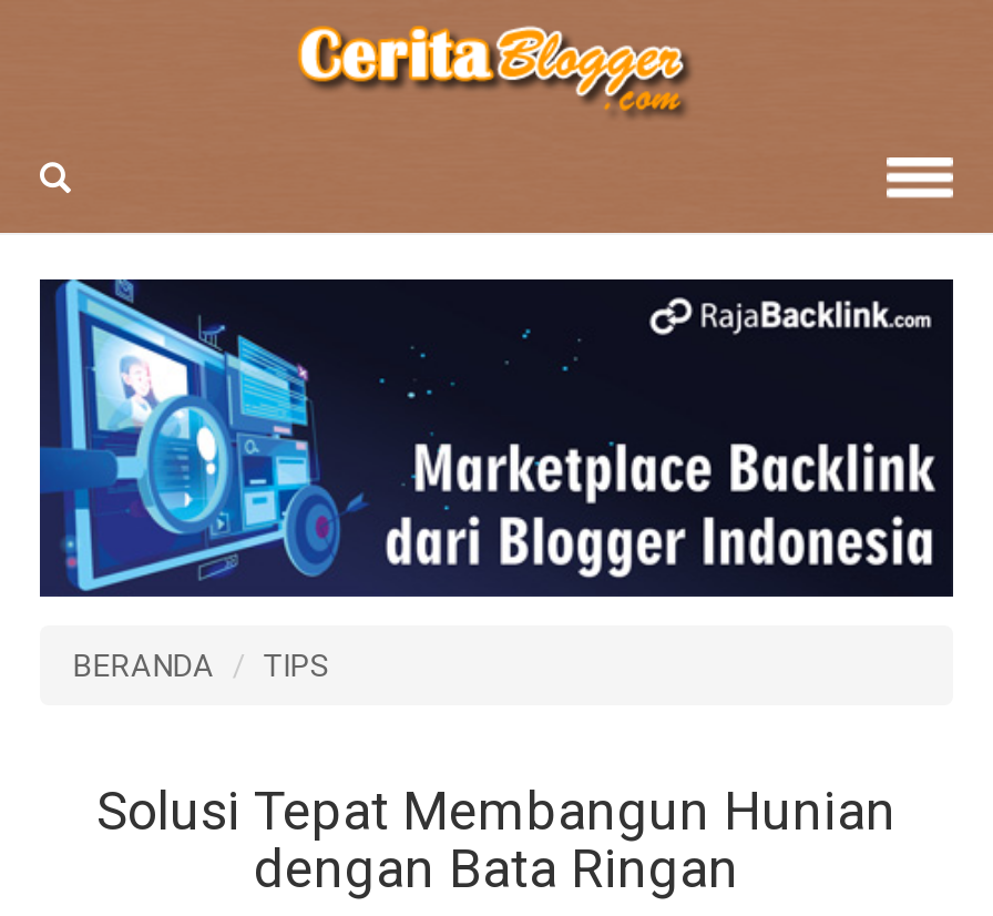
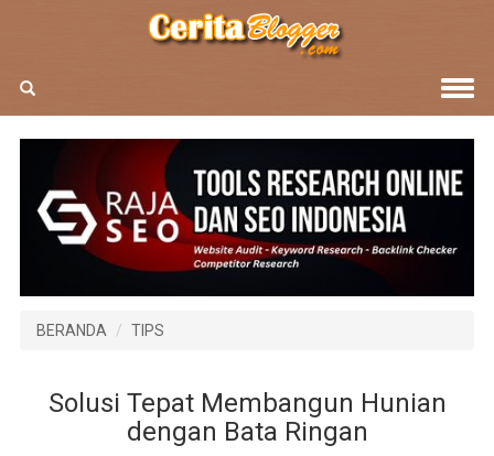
- [image]
+ [image]
